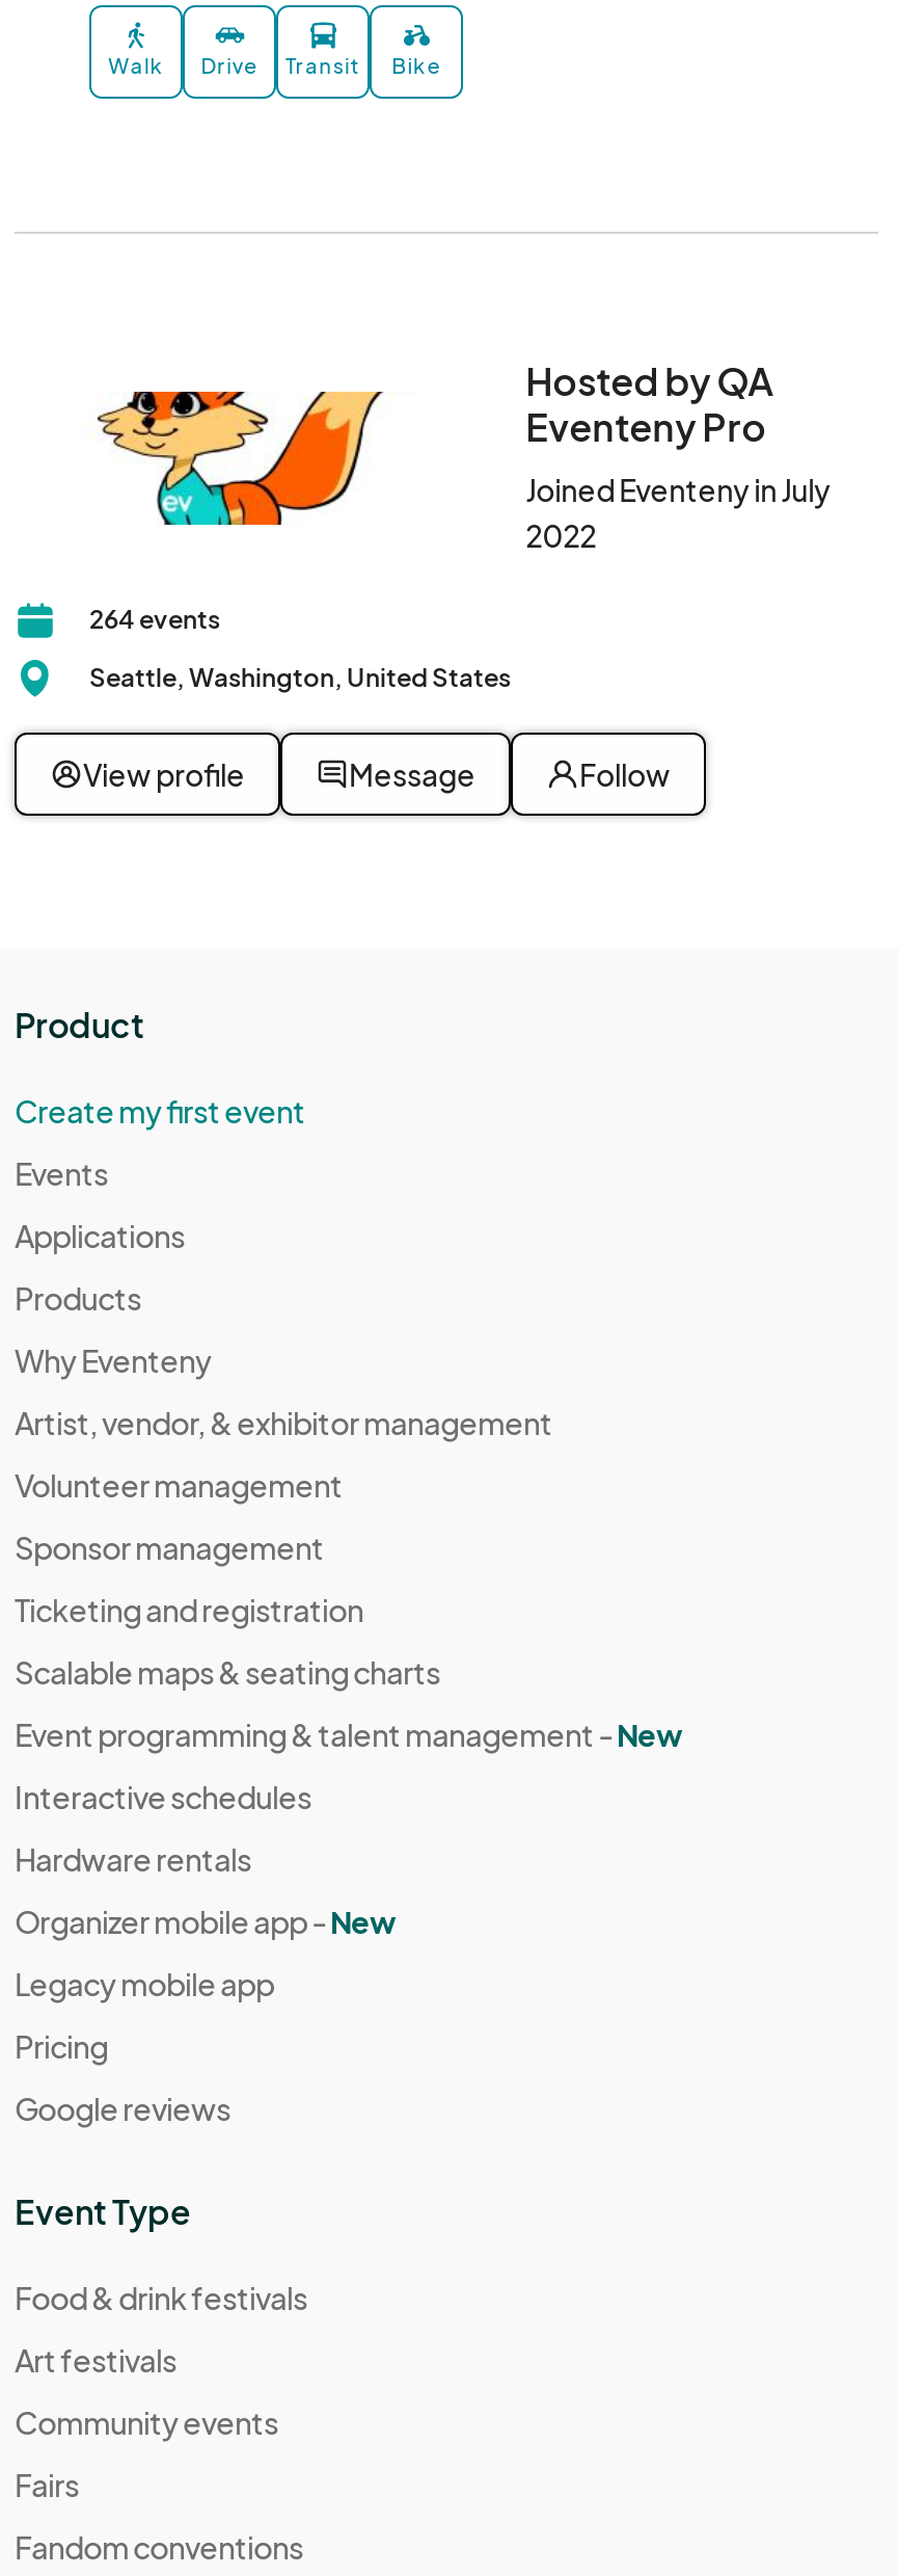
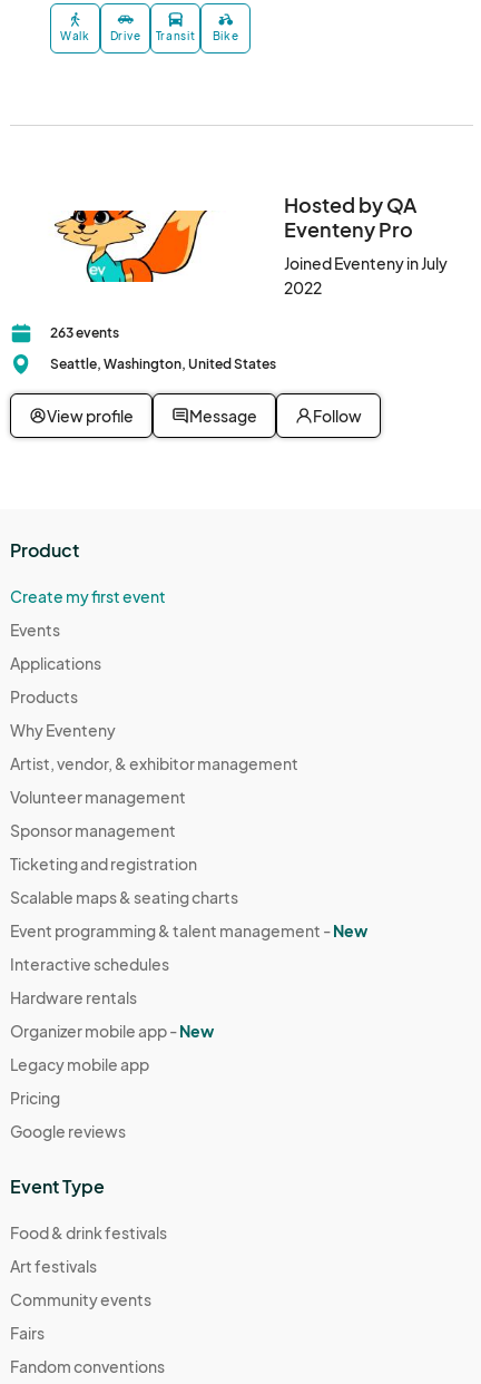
- 264 events
+ 263 events
